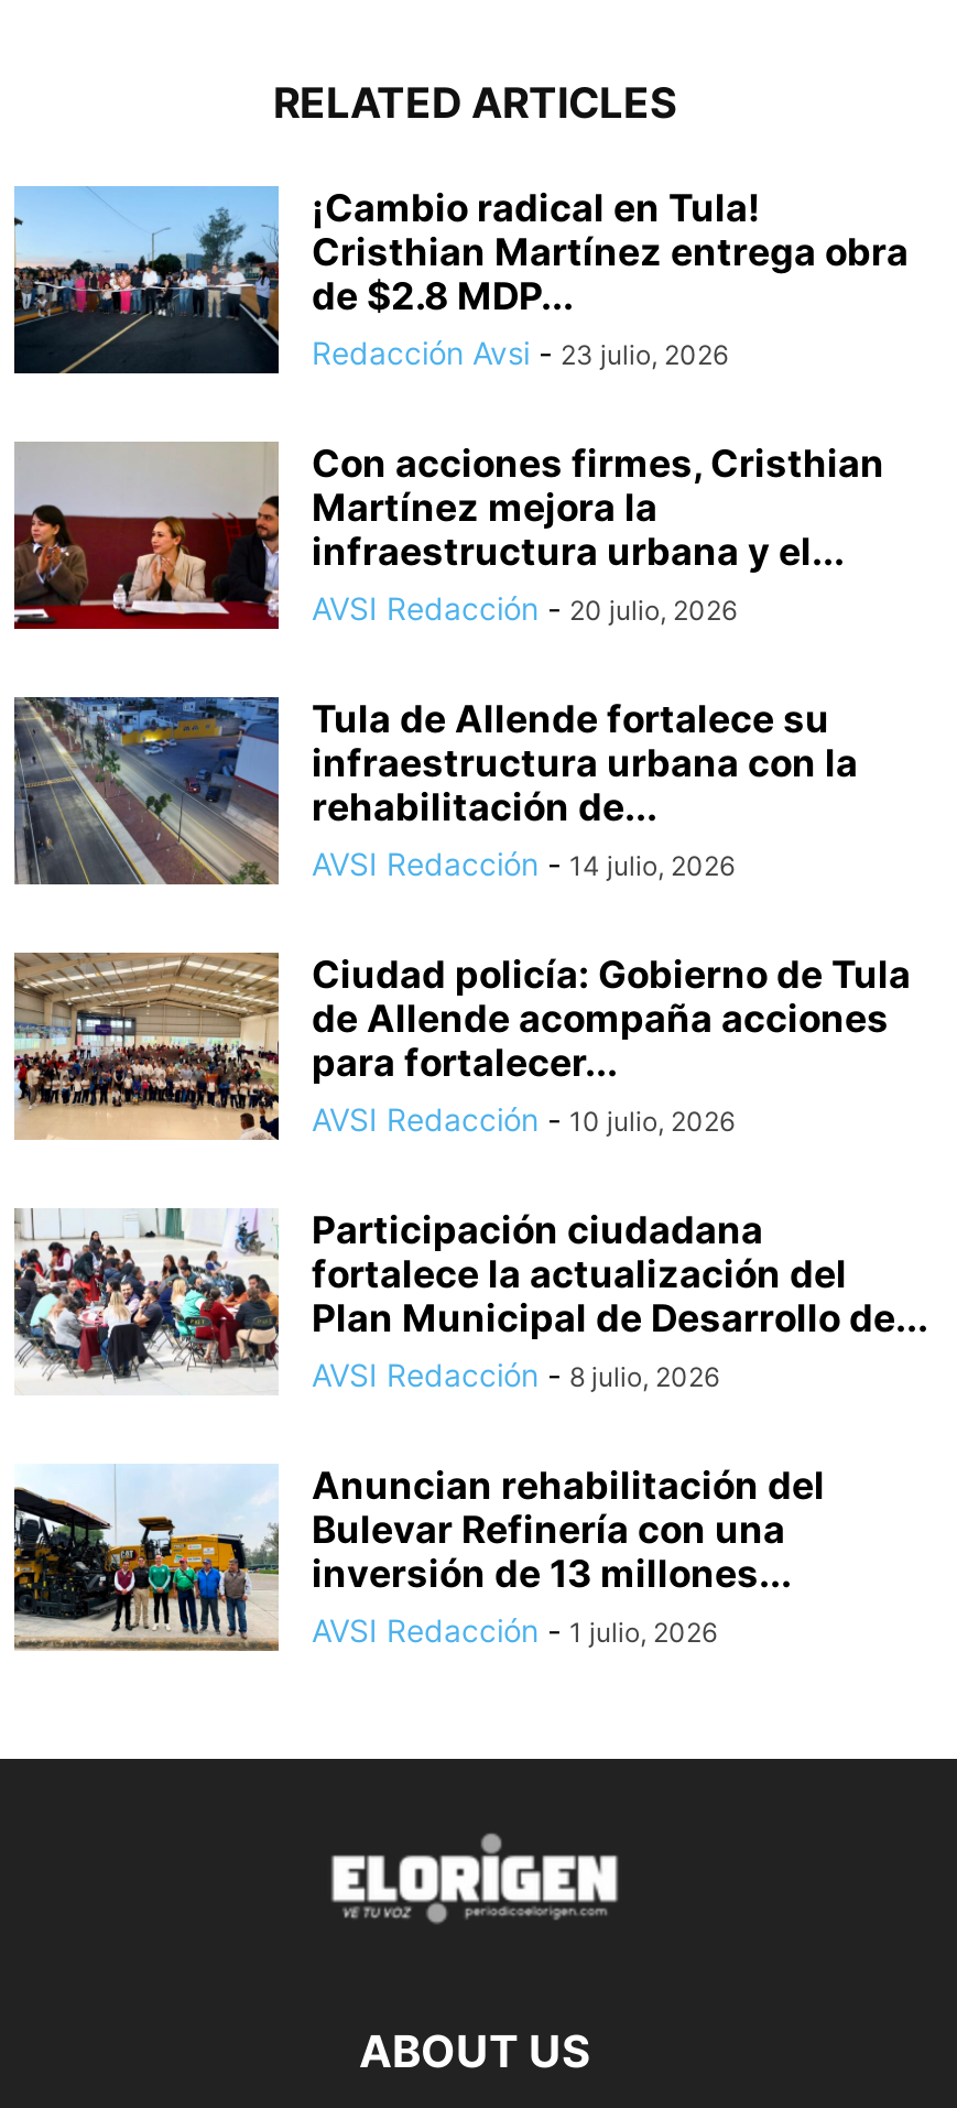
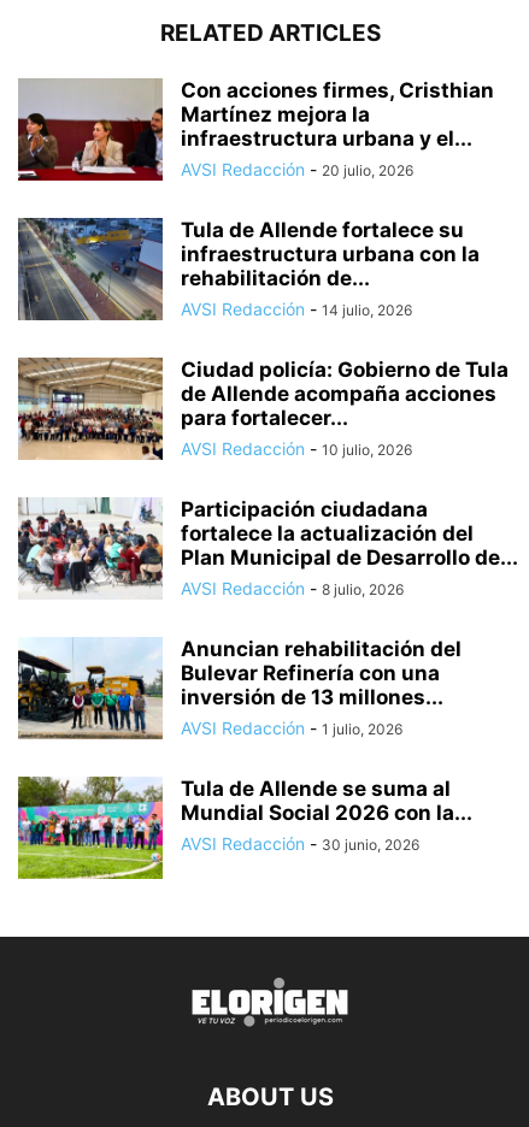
- [image]
- ¡Cambio radical en Tula!
- Cristhian Martínez entrega obra
- de $2.8 MDP...
- Redacción Avsi - 23 julio, 2026

moved up: [image] | Con acciones firmes, Cristhian | Martínez mejora la | ... | inversión de 13 millones... | AVSI Redacción - 1 julio, 2026

+ [image]
+ Tula de Allende se suma al
+ Mundial Social 2026 con la...
+ AVSI Redacción - 30 junio, 2026
